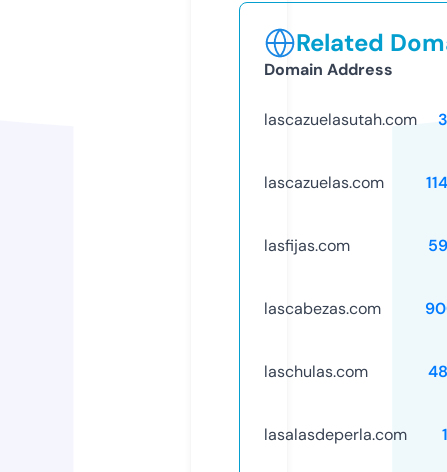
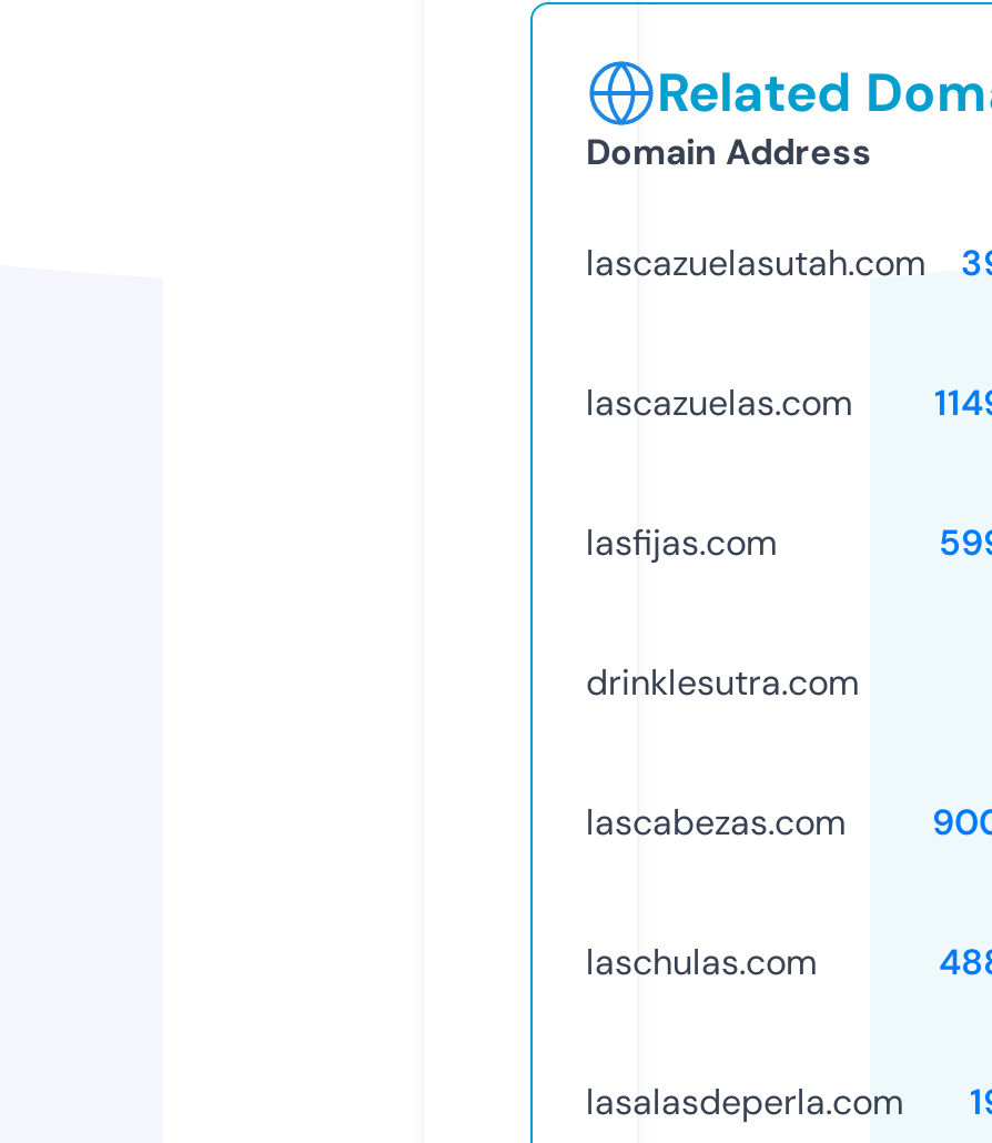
+ drinklesutra.com
